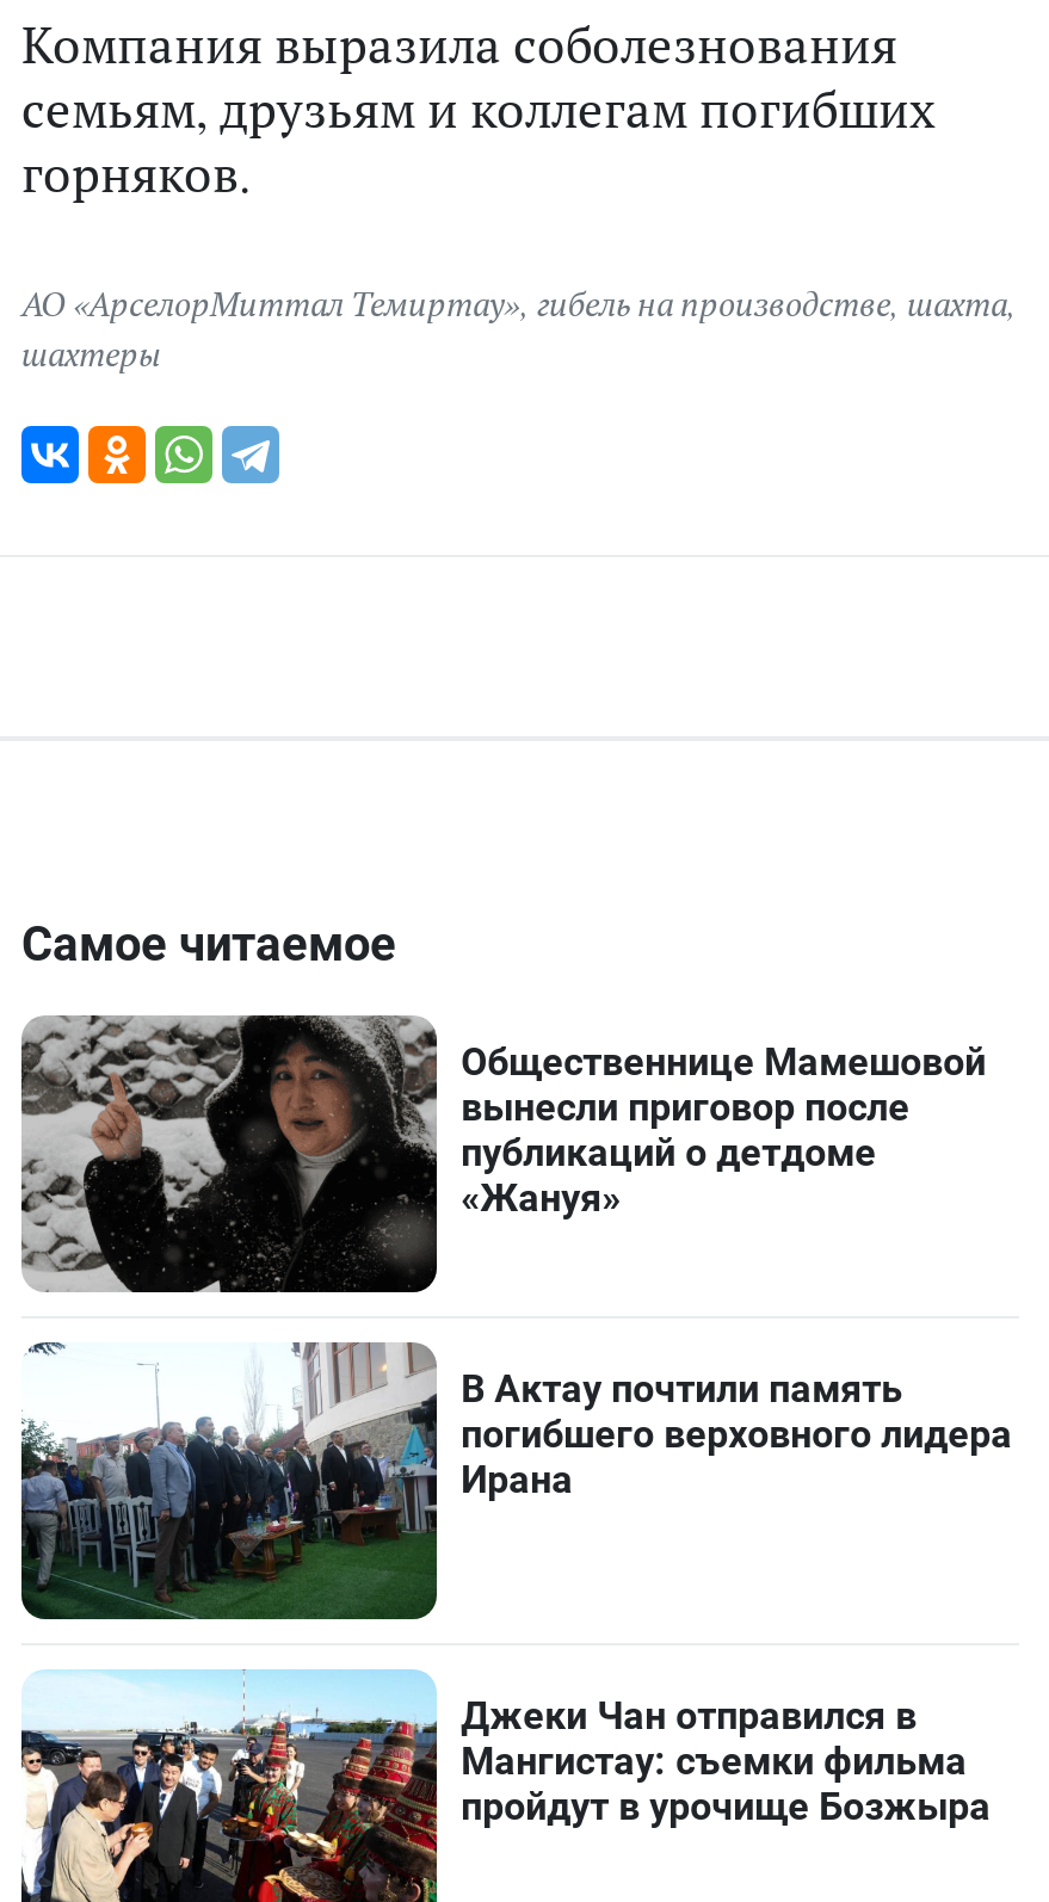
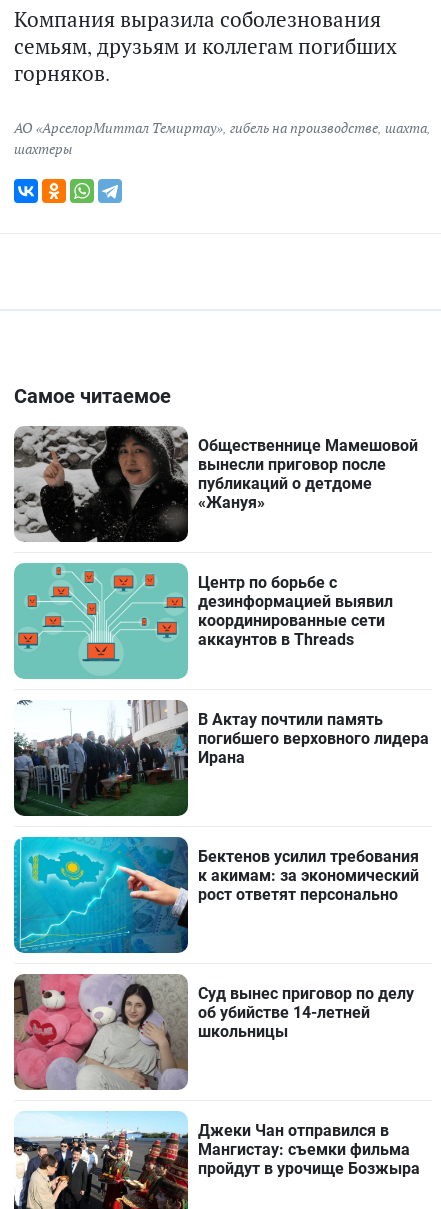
+ [image]
+ Центр по борьбе с
+ дезинформацией выявил
+ координированные сети
+ аккаунтов в Threads

+ [image]
+ Бектенов усилил требования
+ к акимам: за экономический
+ рост ответят персонально

+ [image]
+ Суд вынес приговор по делу
+ об убийстве 14-летней
+ школьницы
